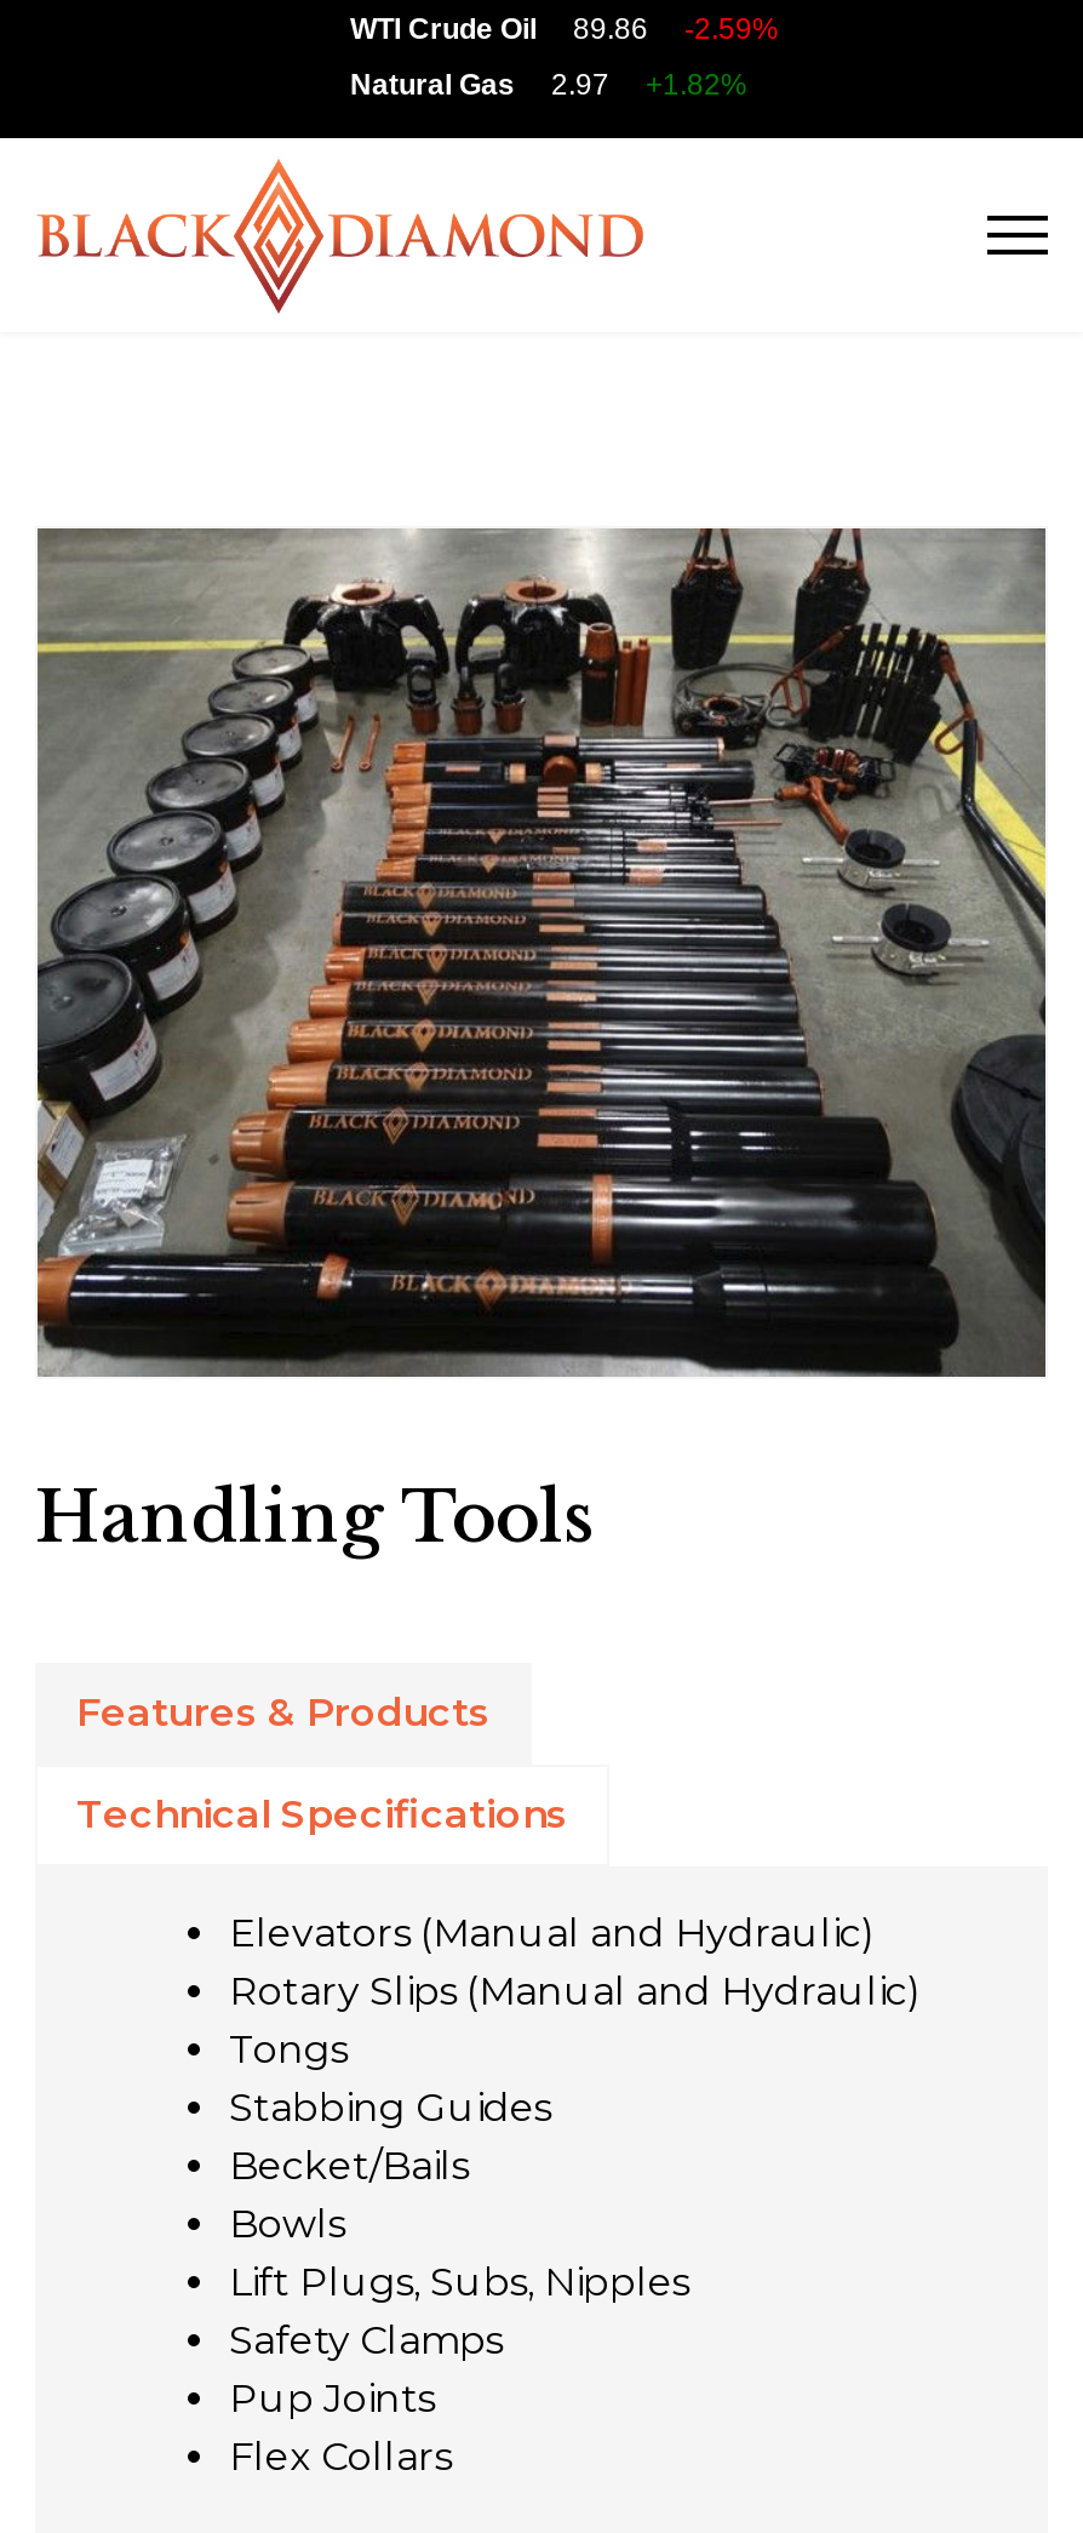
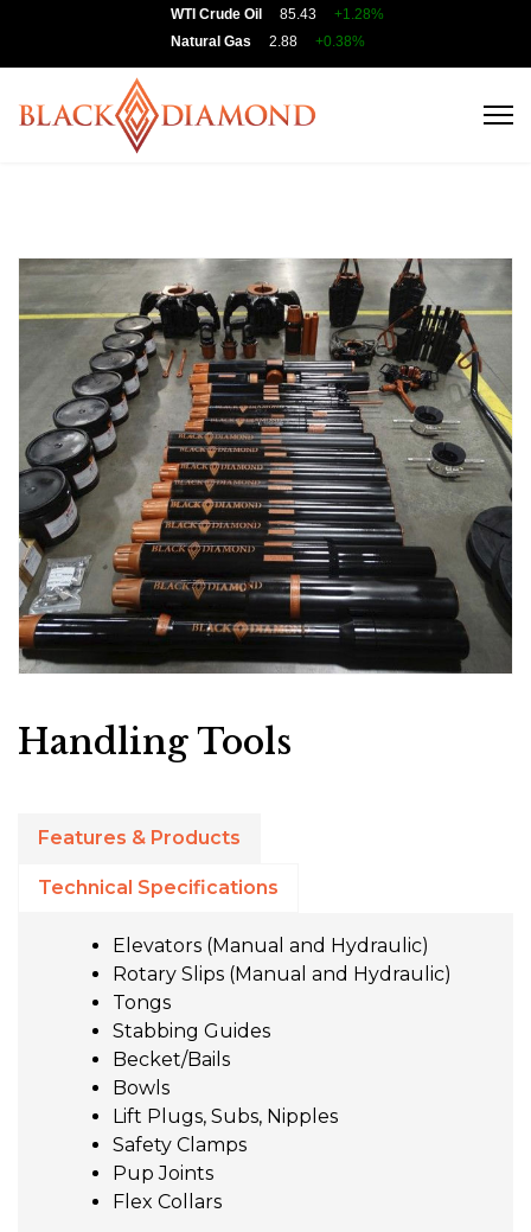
- 89.86
+ 85.43

- -2.59%
+ +1.28%

- 2.97
+ 2.88

- +1.82%
+ +0.38%
